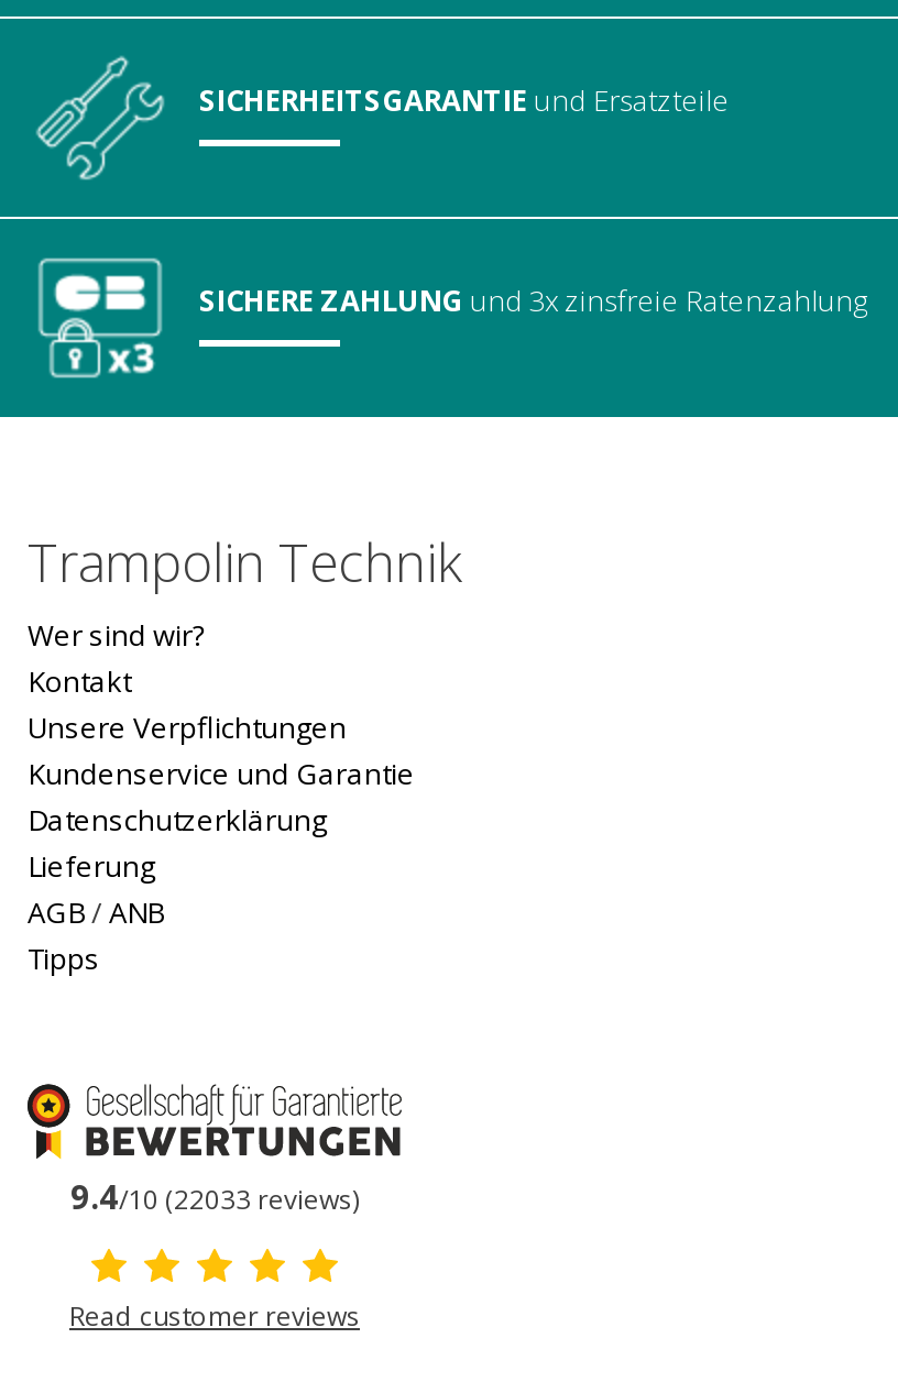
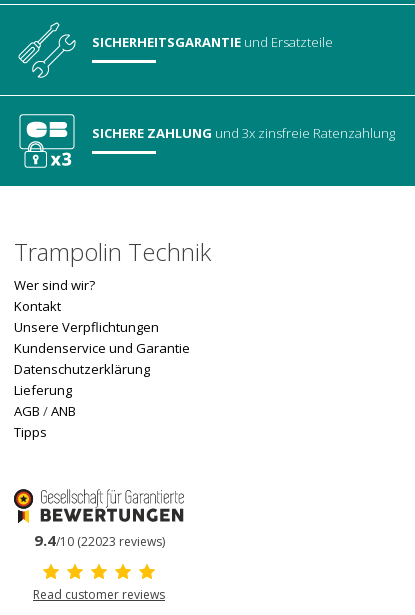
- 9.4/10 (22033 reviews)
+ 9.4/10 (22023 reviews)
